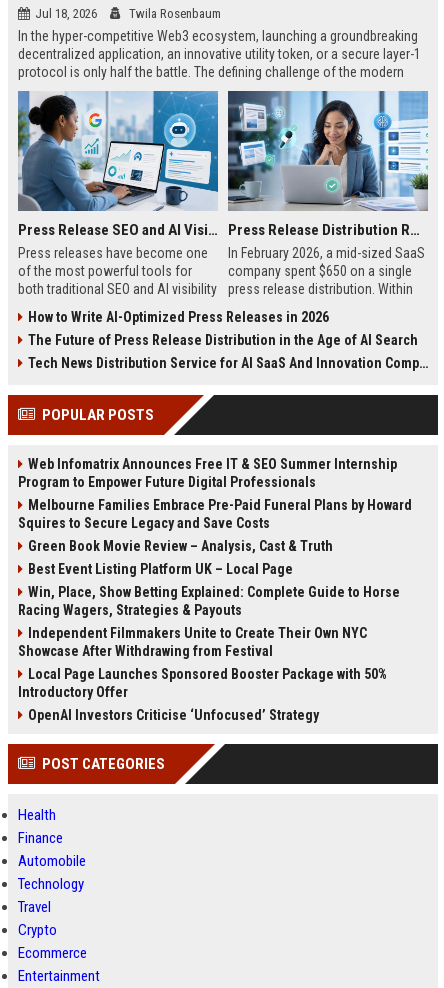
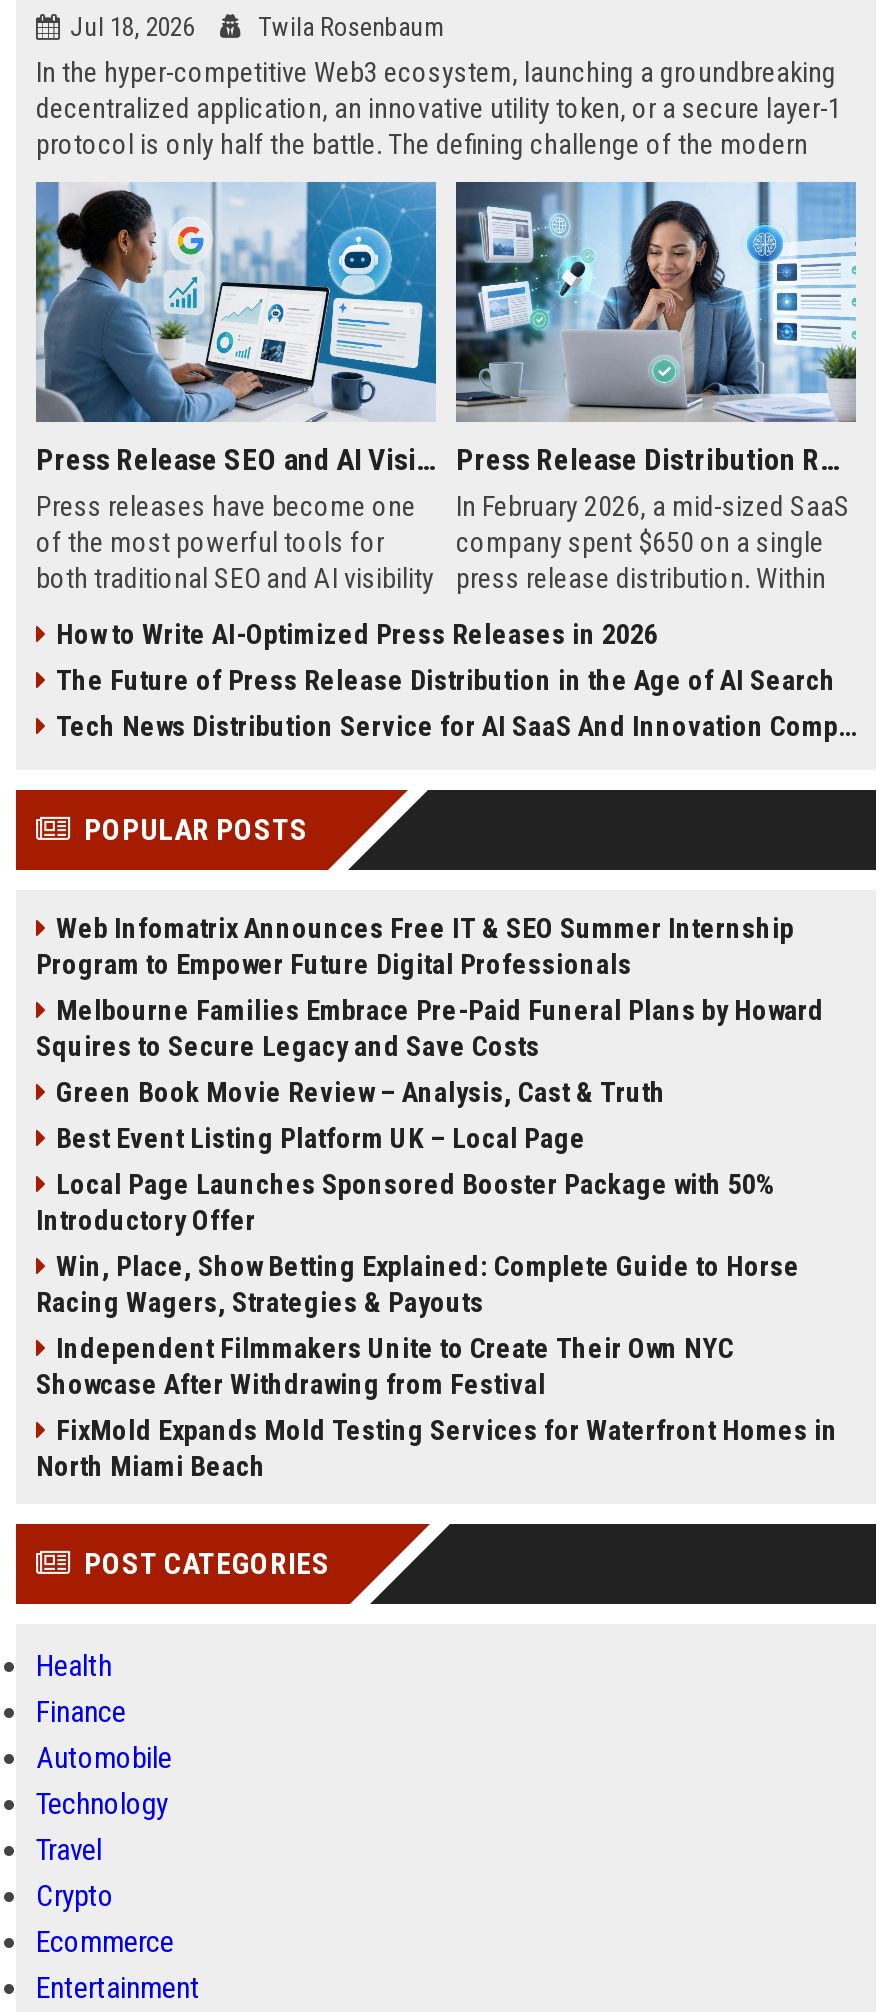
moved down: Win, Place, Show Betting Explained: Complete Guide to Horse | Racing Wagers, Strategies & Payouts | Independent Filmmakers Unite to Create Their Own NYC | Showcase After Withdrawing from Festival

moved up: Local Page Launches Sponsored Booster Package with 50% | Introductory Offer

- OpenAI Investors Criticise ‘Unfocused’ Strategy
+ FixMold Expands Mold Testing Services for Waterfront Homes in
+ North Miami Beach
